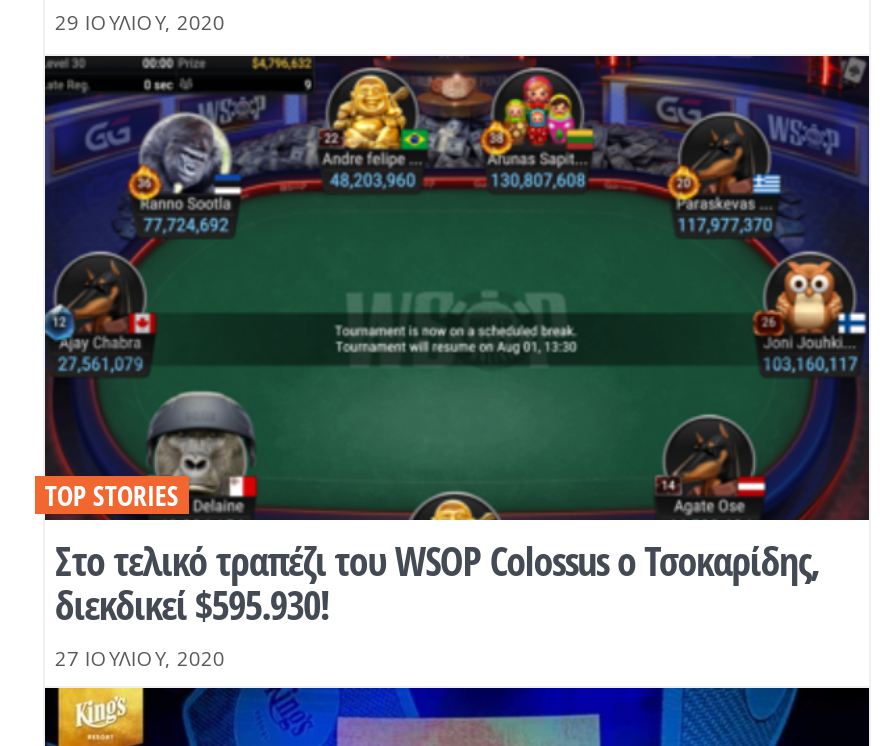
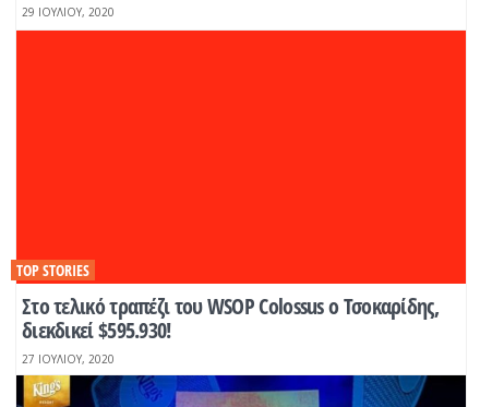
- [image]
